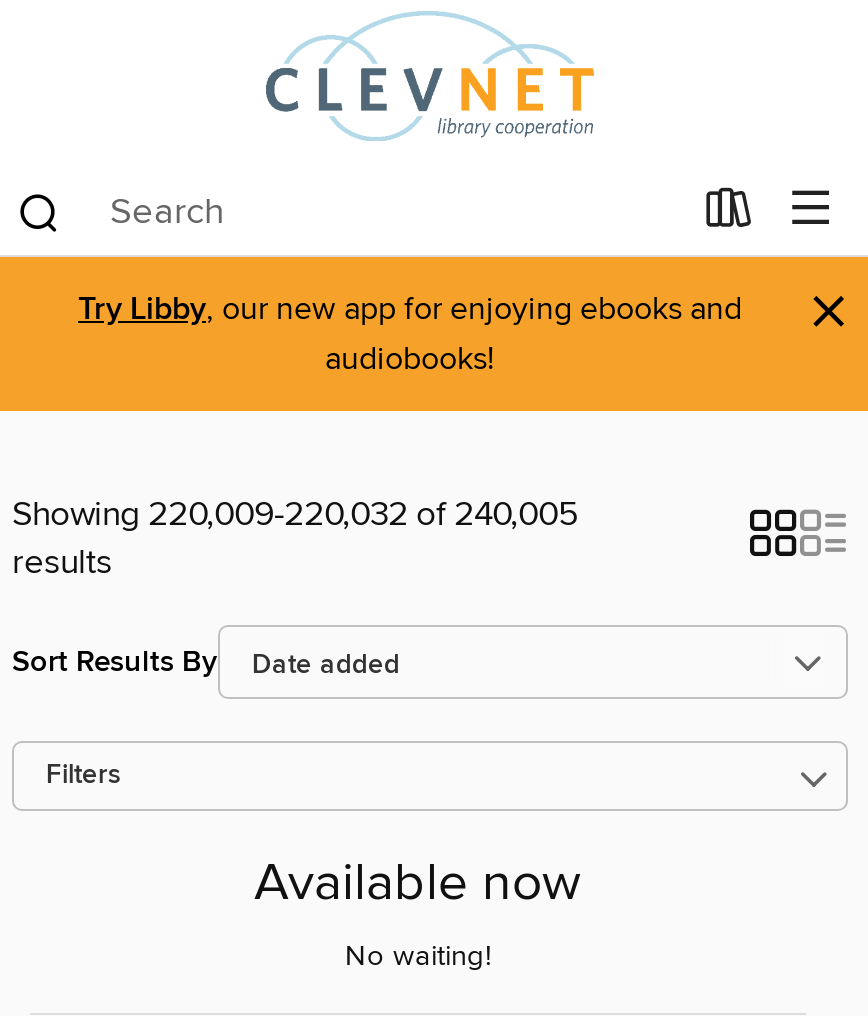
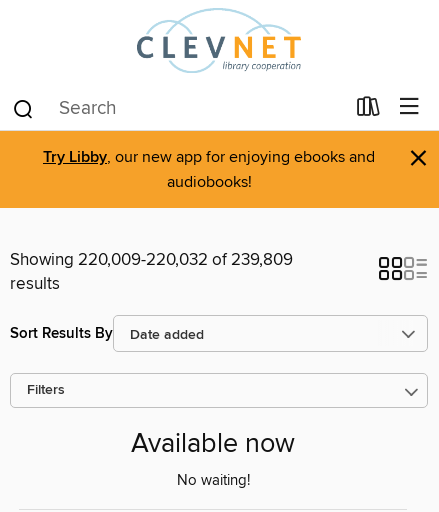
- Showing 220,009-220,032 of 240,005
+ Showing 220,009-220,032 of 239,809
